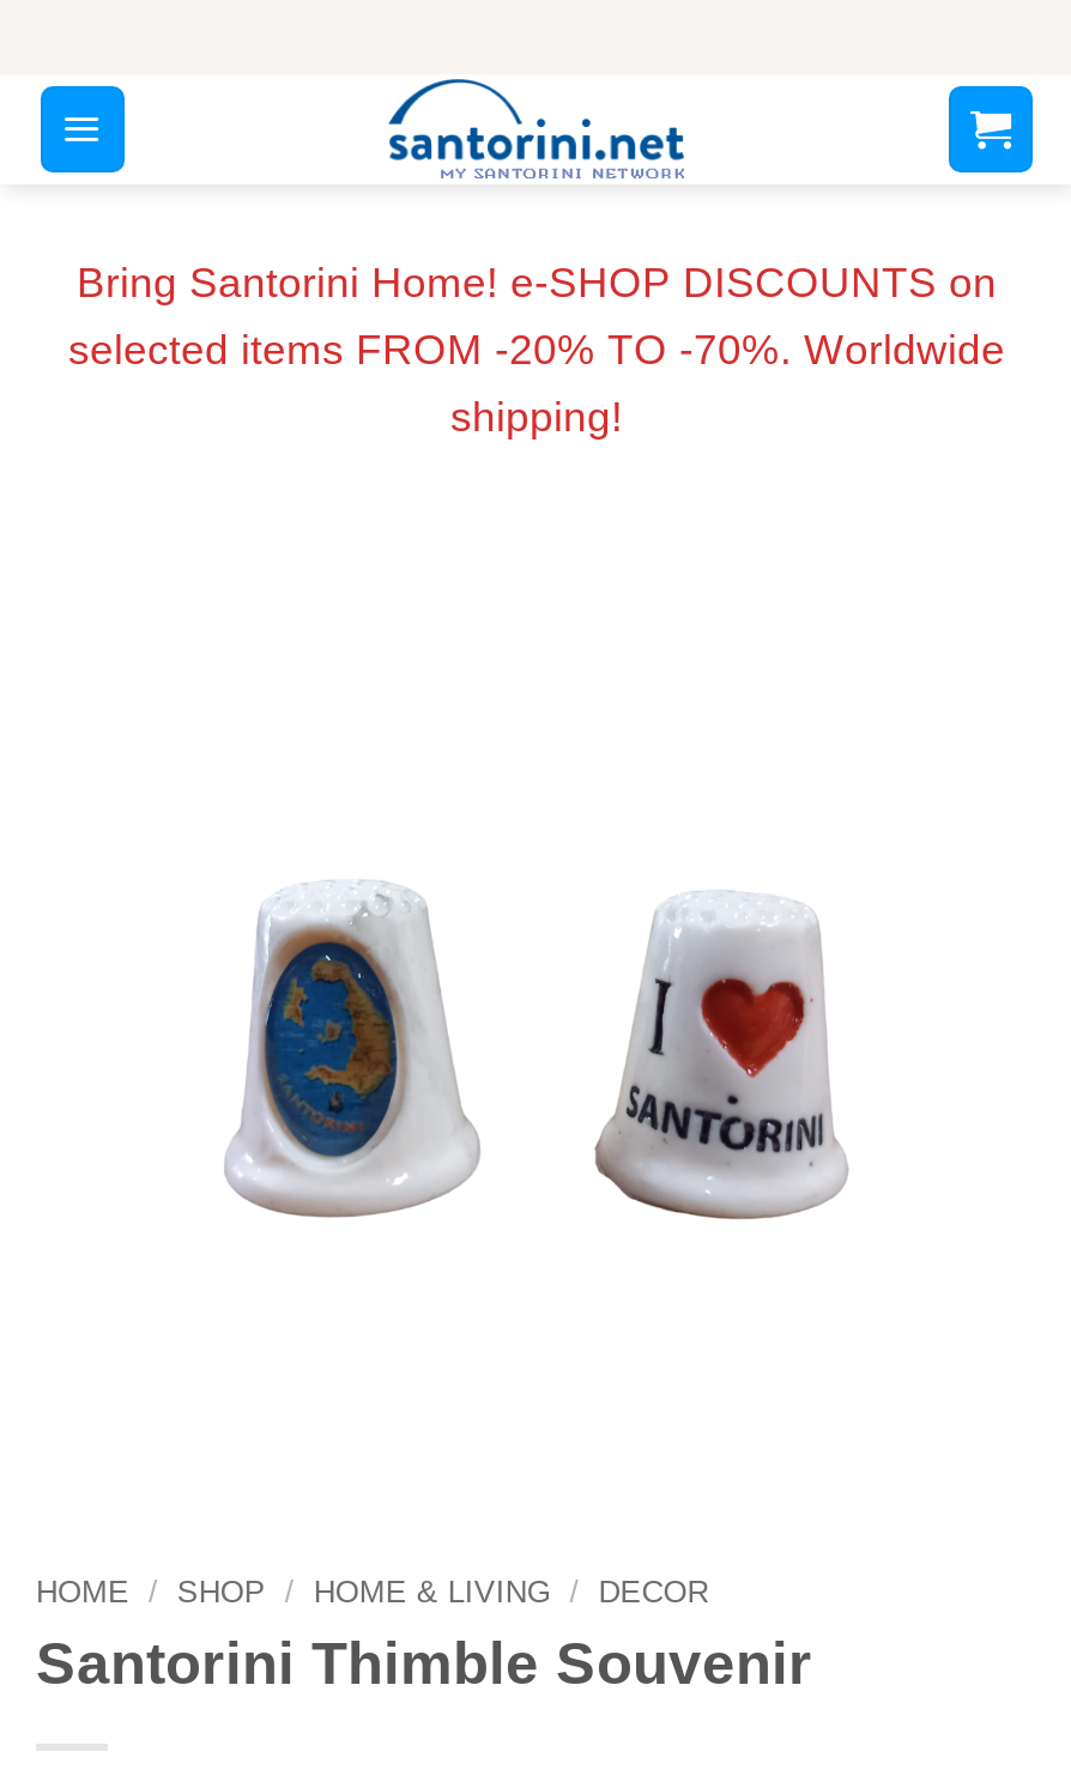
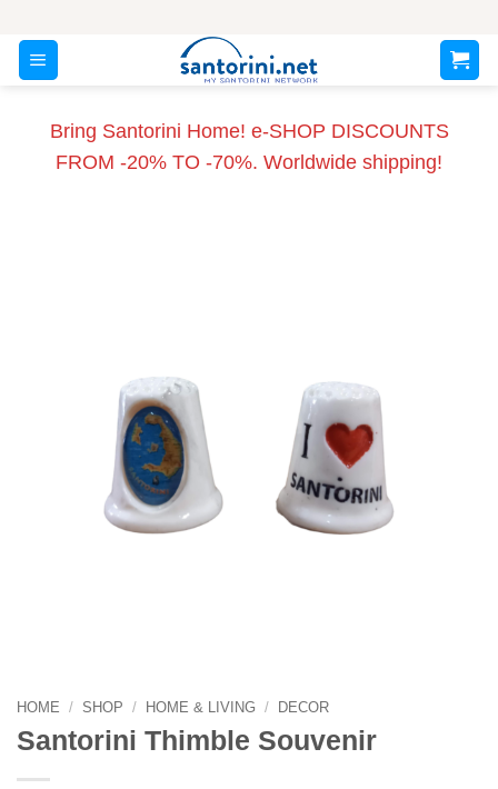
- Bring Santorini Home! e-SHOP DISCOUNTS on
- selected items FROM -20% TO -70%. Worldwide
- shipping!
+ Bring Santorini Home! e-SHOP DISCOUNTS
+ FROM -20% TO -70%. Worldwide shipping!
